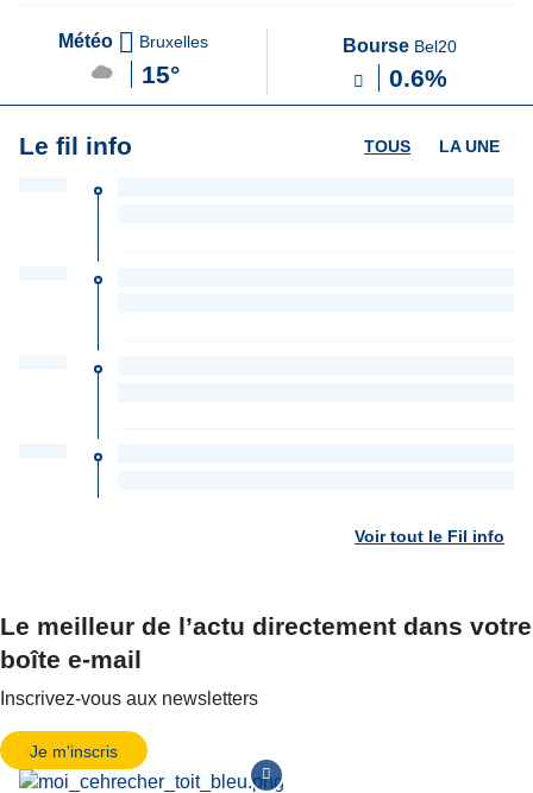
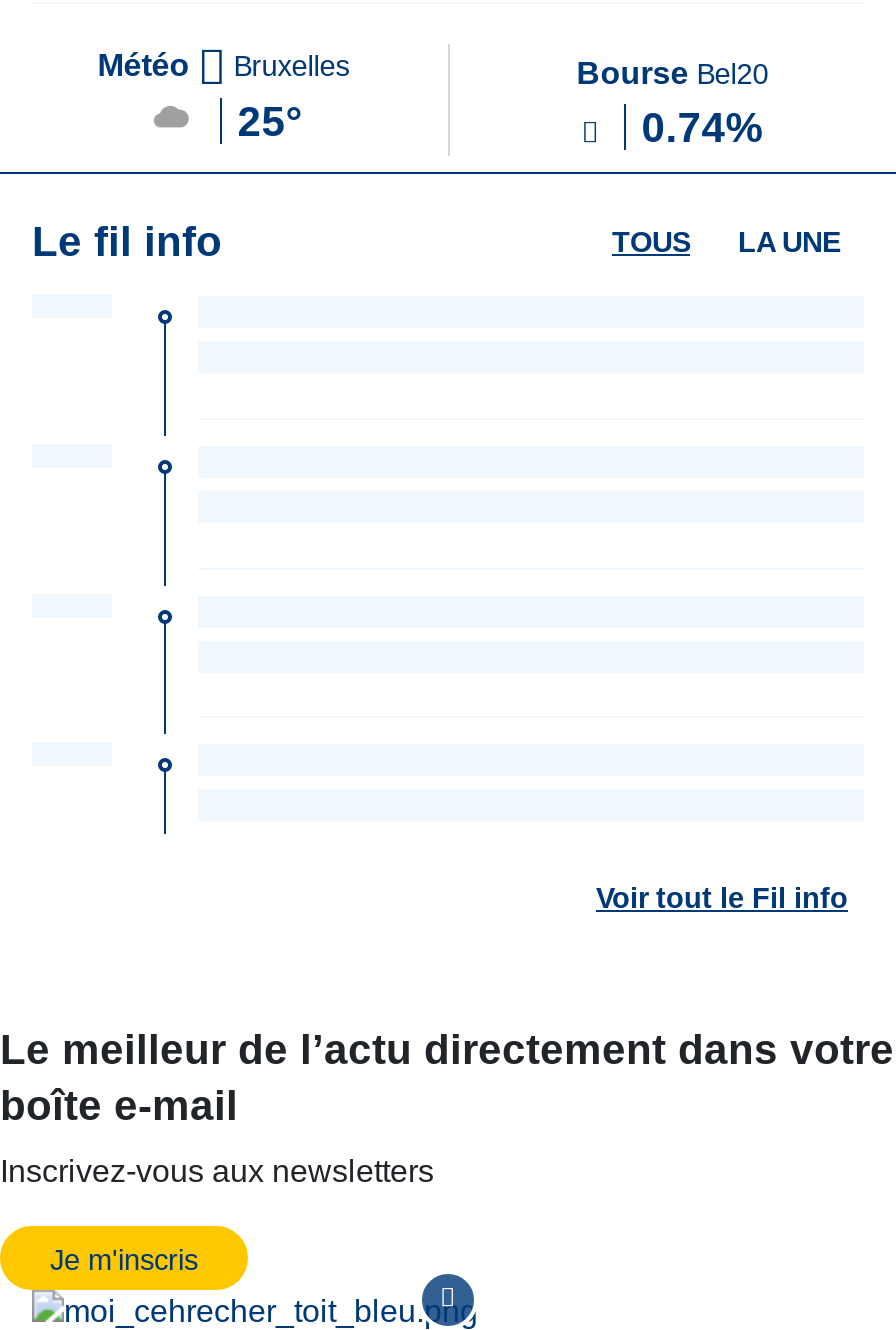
- 15°
+ 25°

- 0.6%
+ 0.74%
